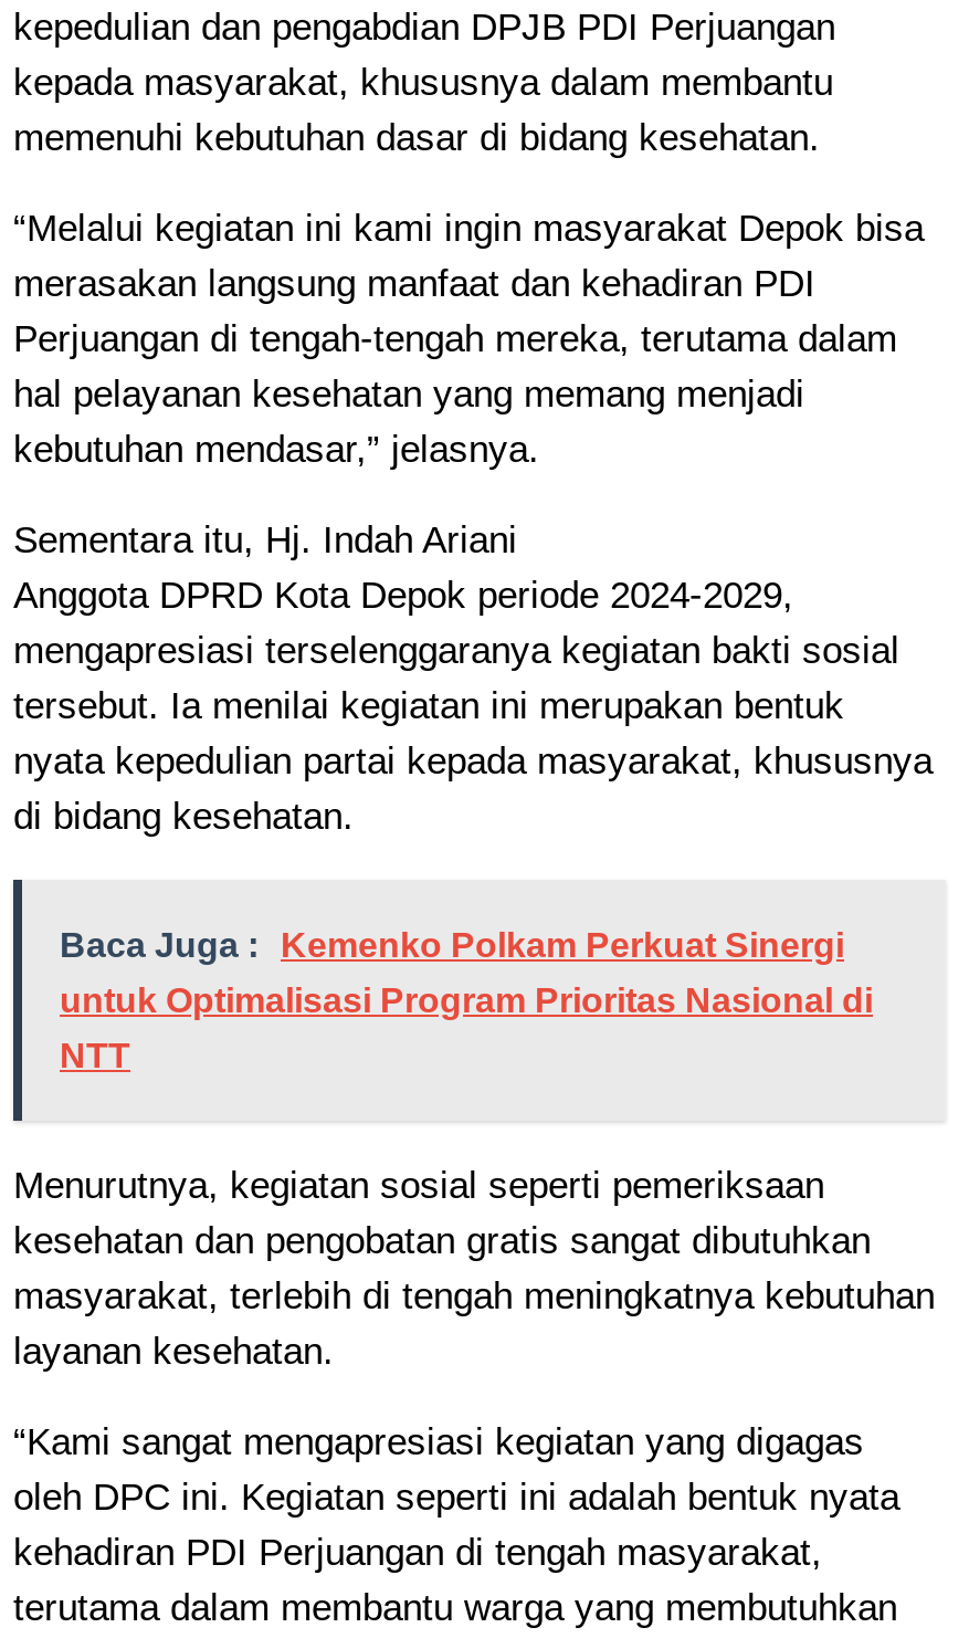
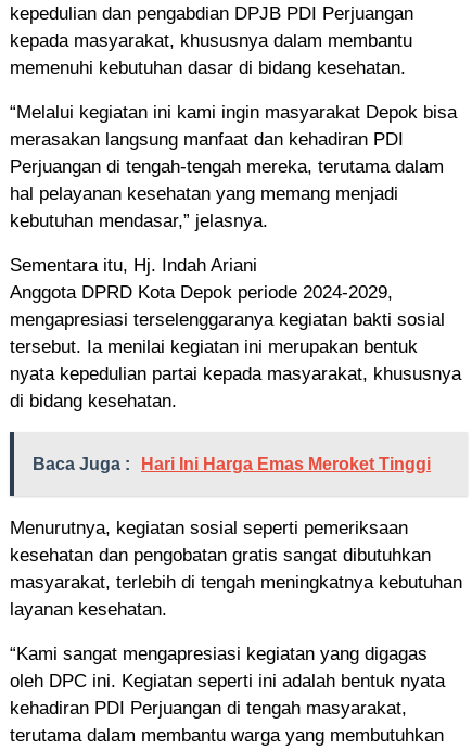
- Baca Juga : Kemenko Polkam Perkuat Sinergi
- untuk Optimalisasi Program Prioritas Nasional di
- NTT
+ Baca Juga : Hari Ini Harga Emas Meroket Tinggi
